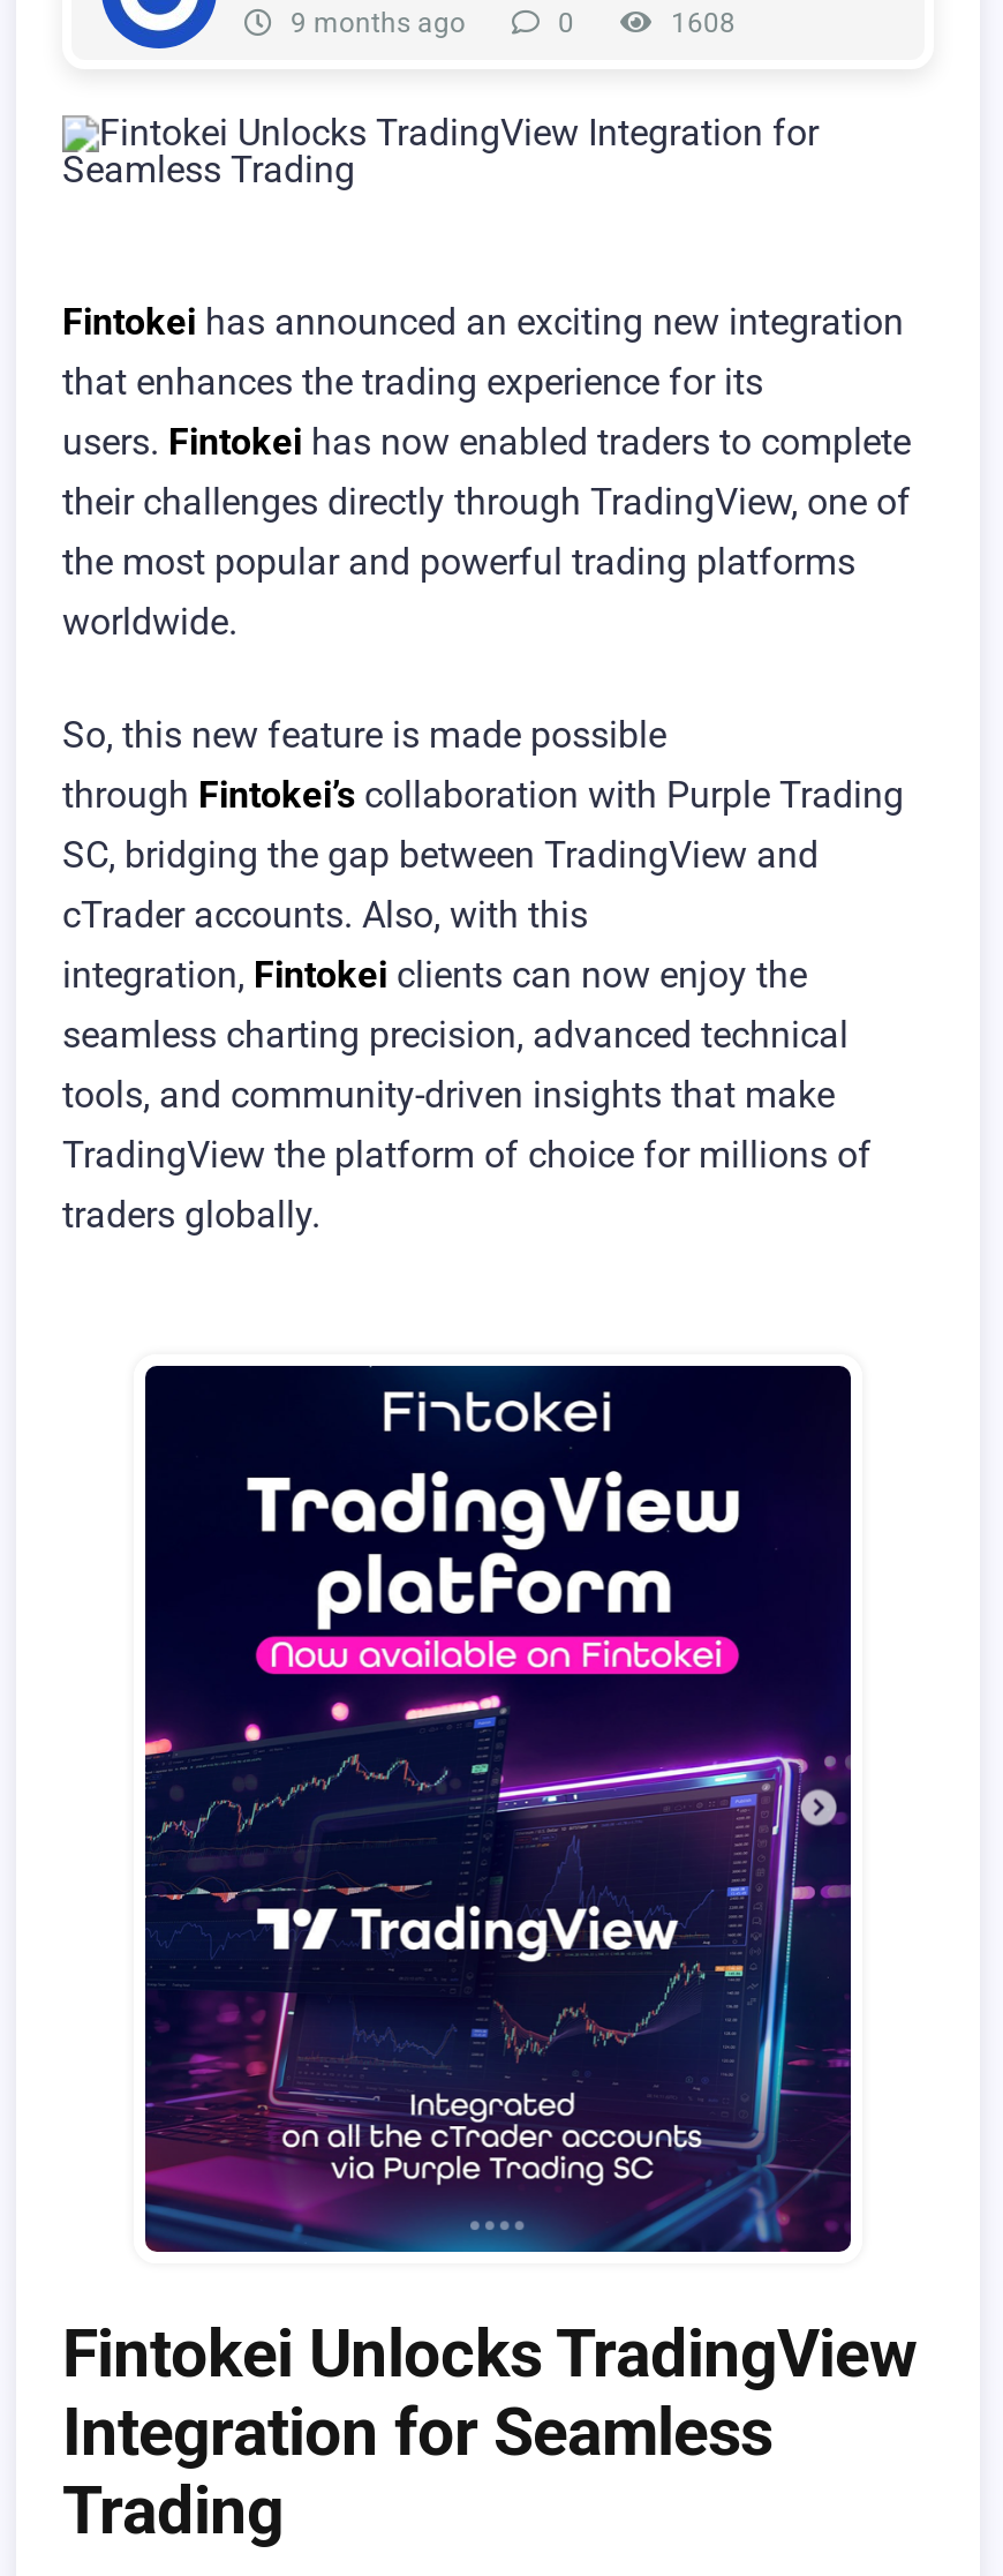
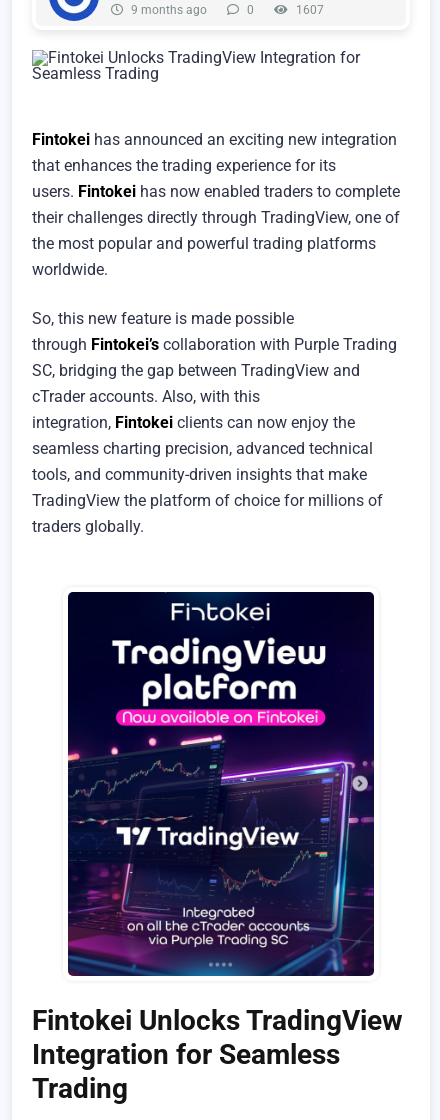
- 1608
+ 1607
